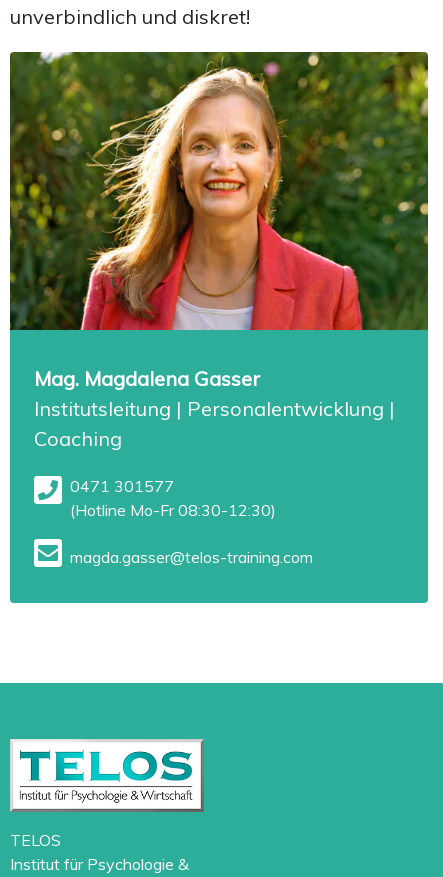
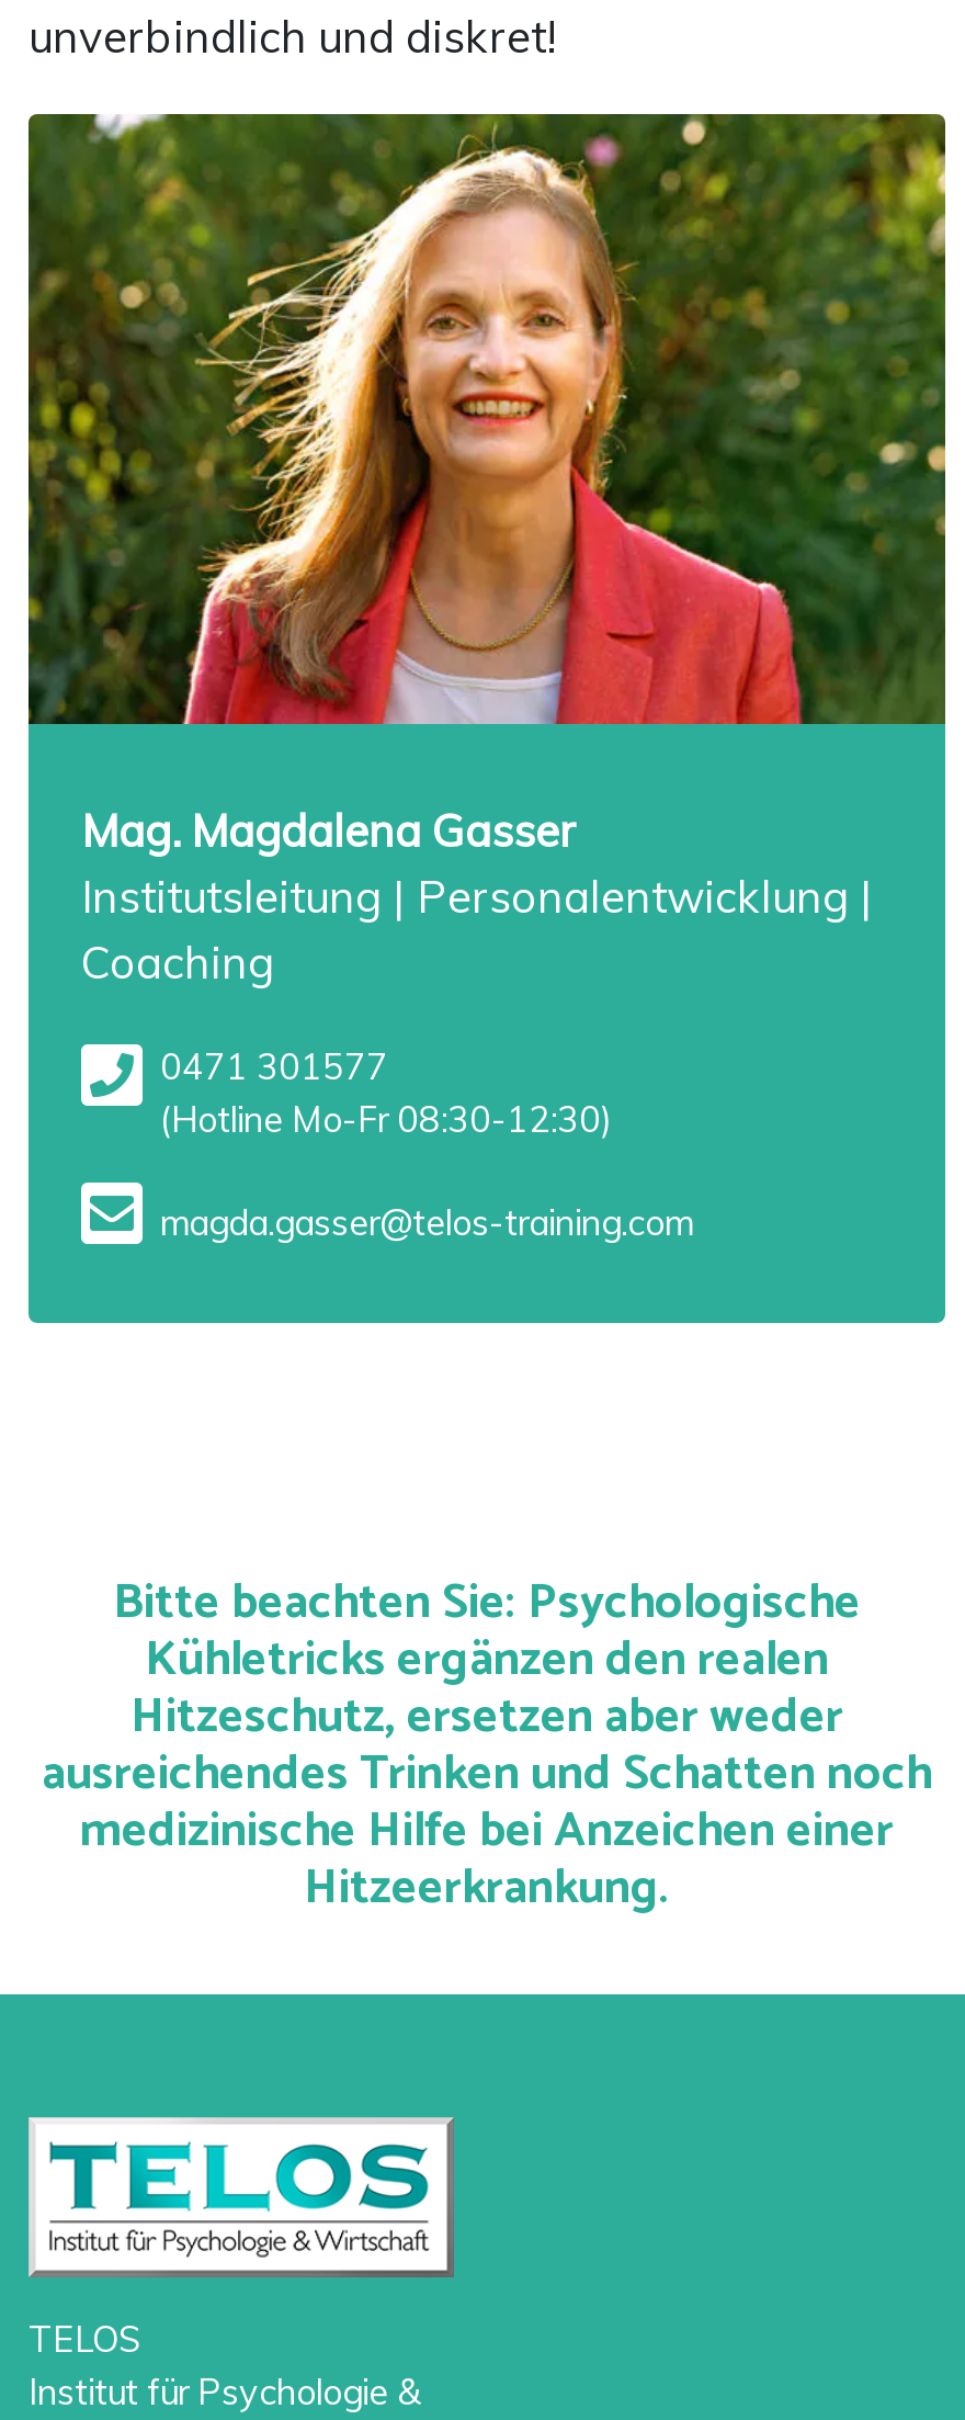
+ Bitte beachten Sie: Psychologische
+ Kühletricks ergänzen den realen
+ Hitzeschutz, ersetzen aber weder
+ ausreichendes Trinken und Schatten noch
+ medizinische Hilfe bei Anzeichen einer
+ Hitzeerkrankung.
